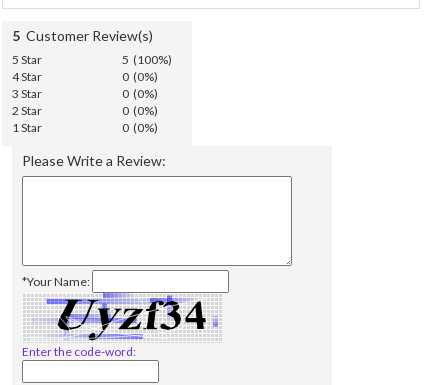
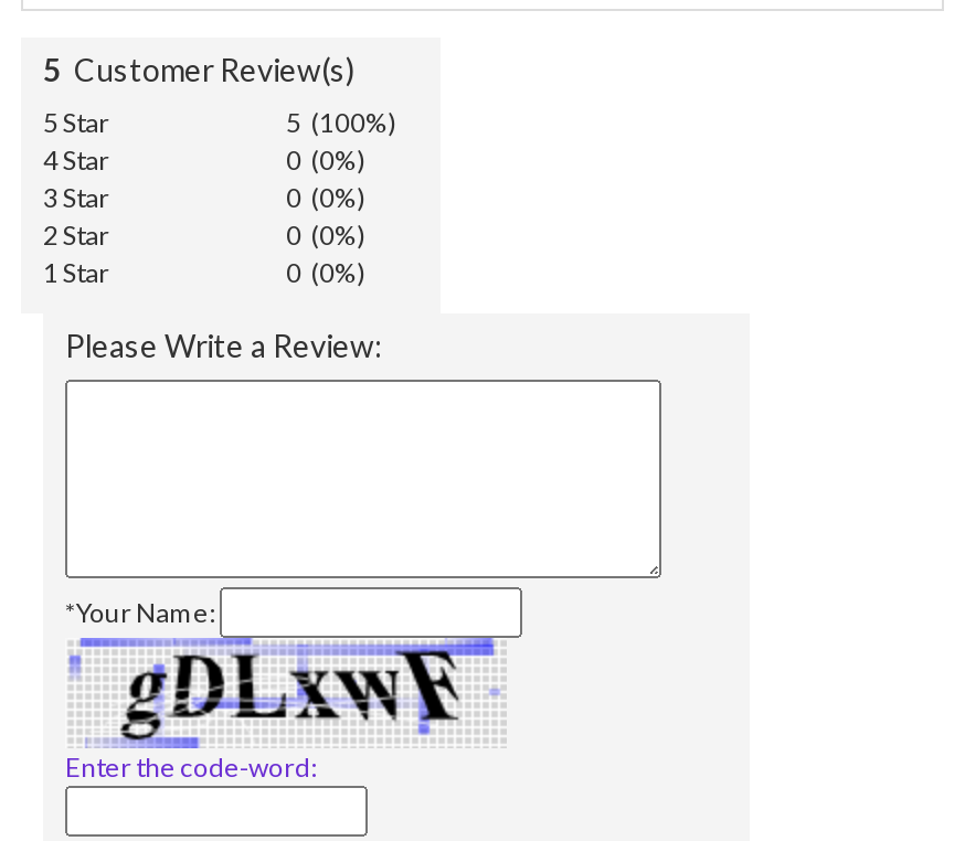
- [image]
+ [image]
